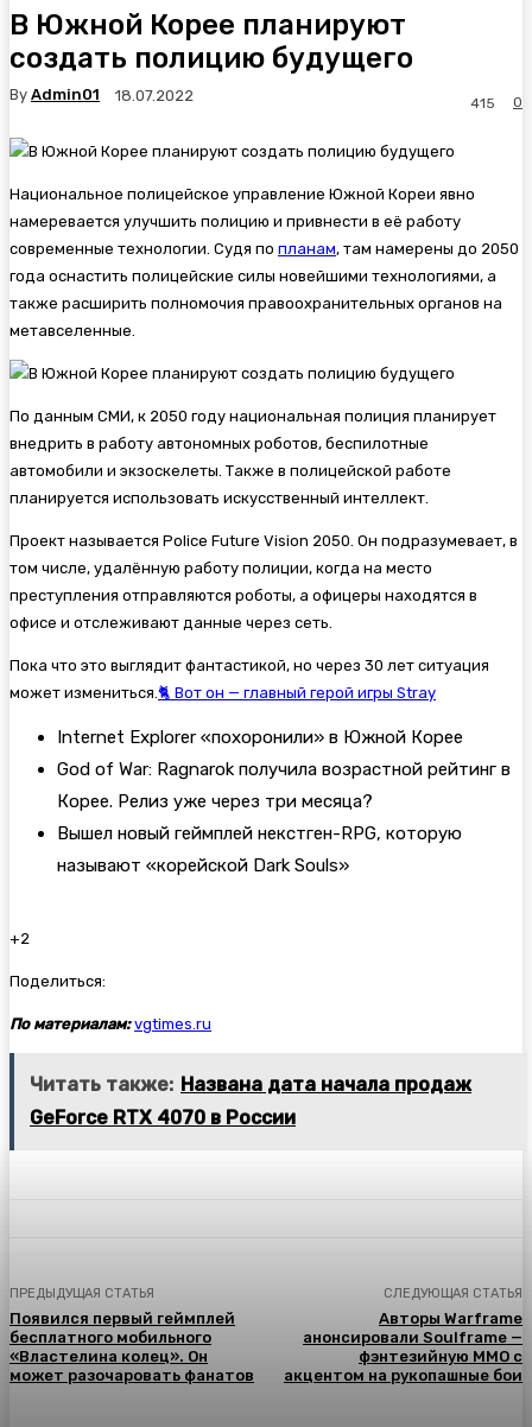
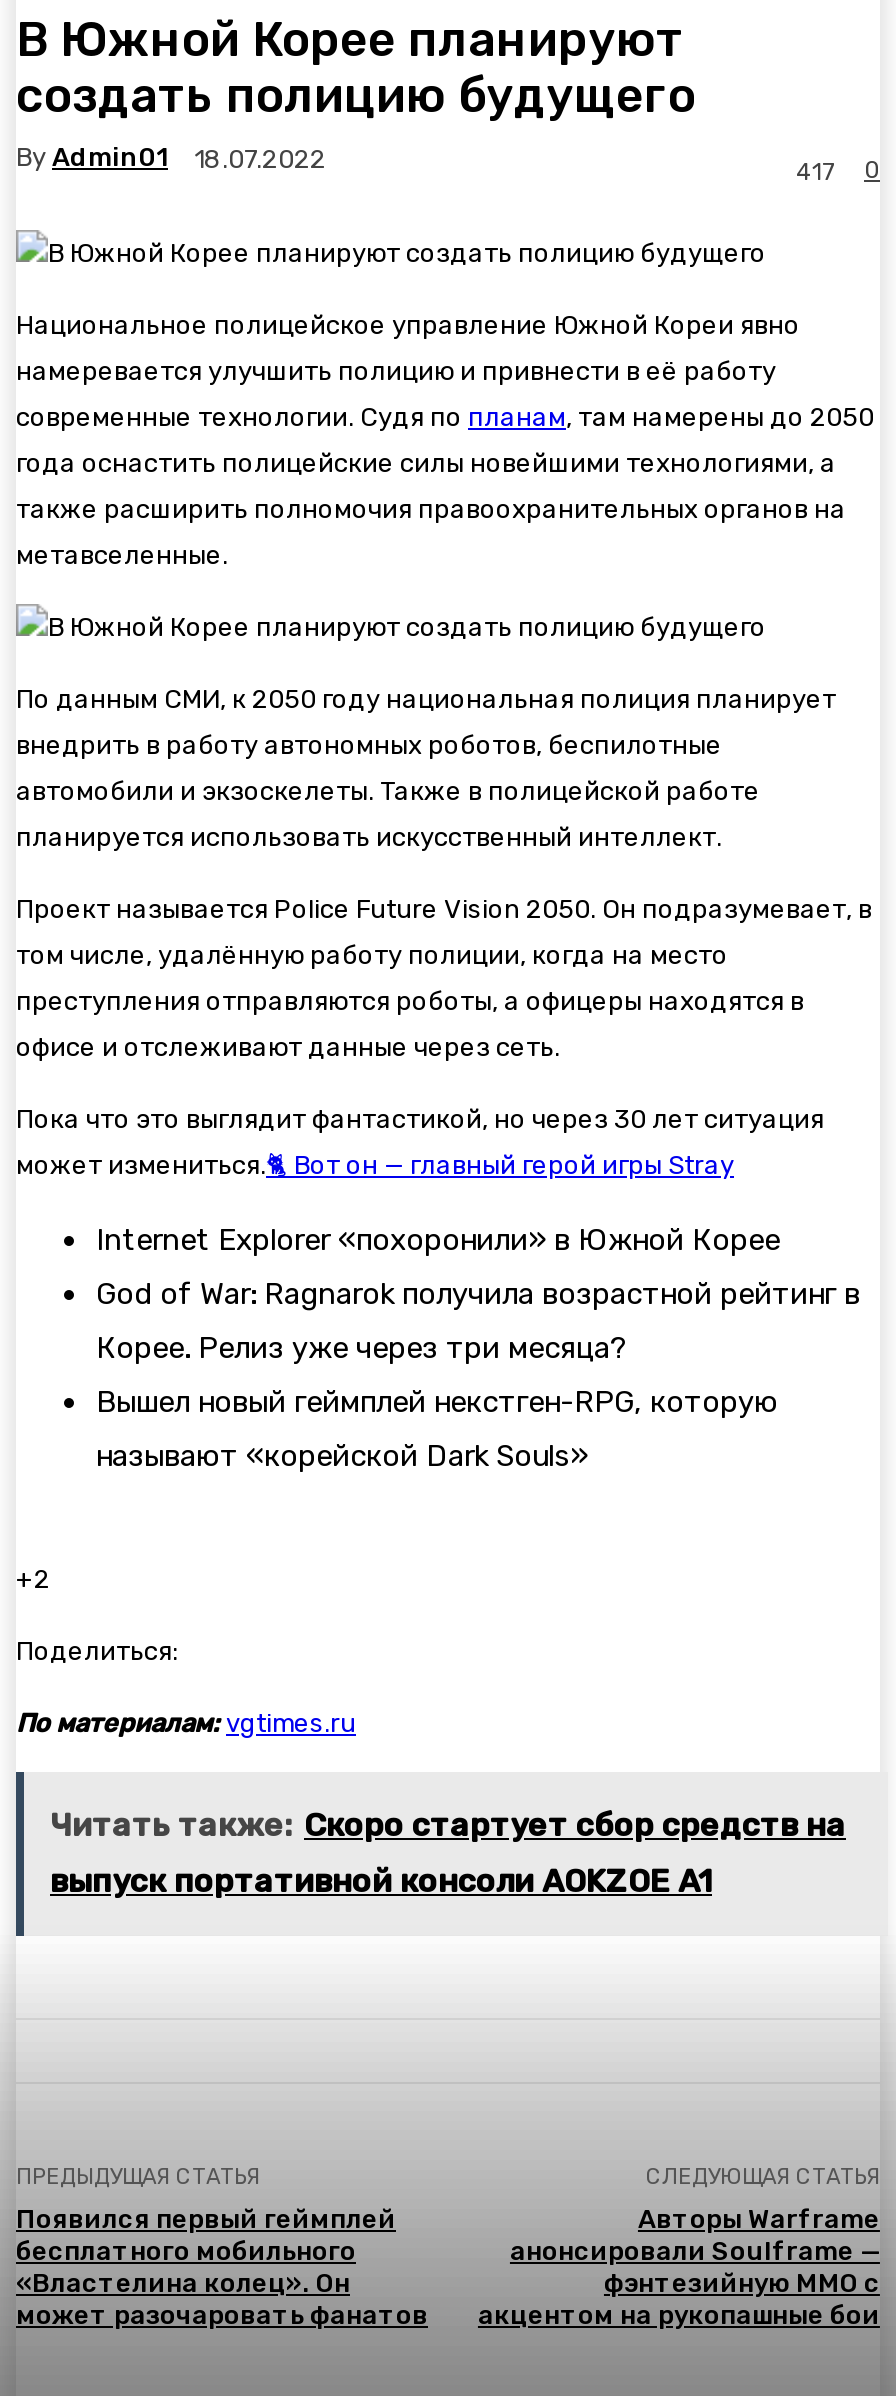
- 415 0
+ 417 0

- Читать также: Названа дата начала продаж
+ Читать также: Скоро стартует сбор средств на

- GeForce RTX 4070 в России
+ выпуск портативной консоли AOKZOE A1
